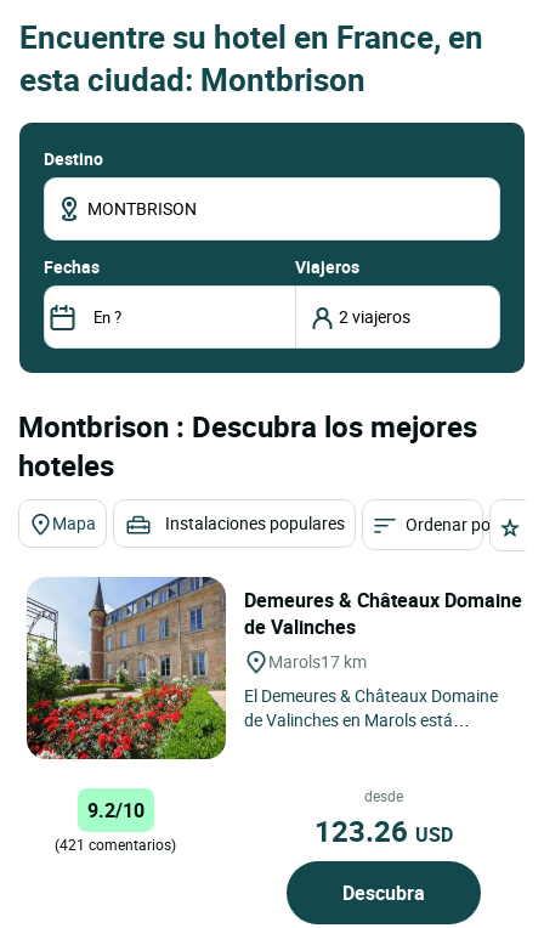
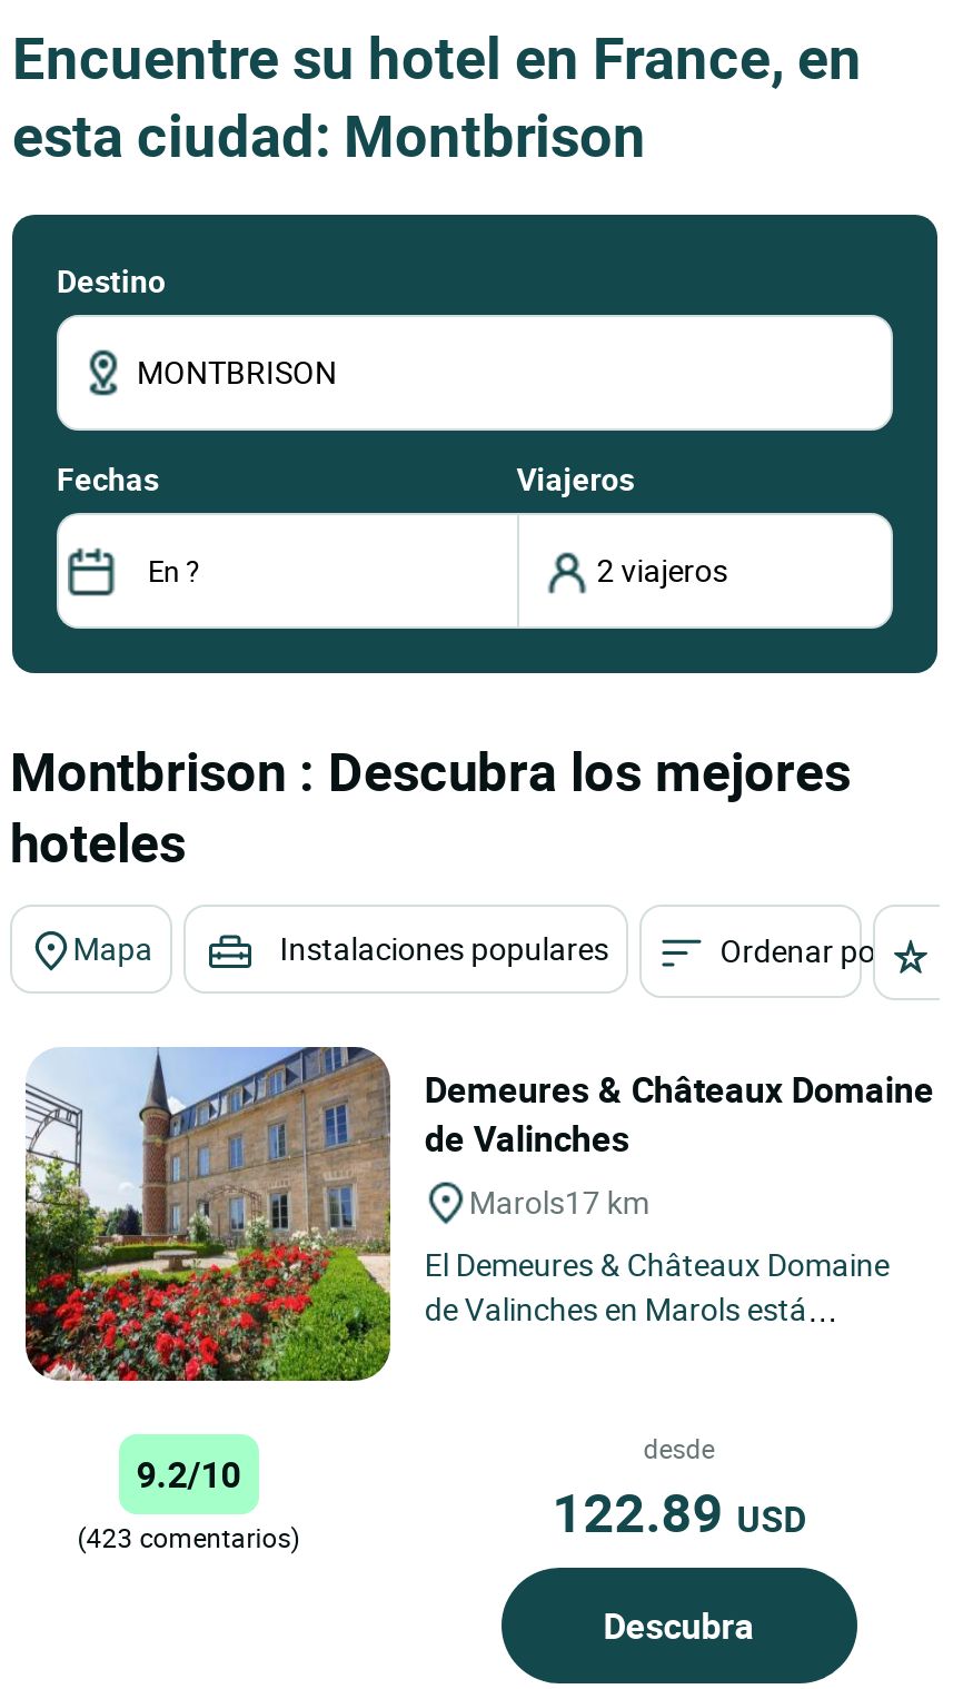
- 123.26 USD
+ 122.89 USD

- (421 comentarios)
+ (423 comentarios)
